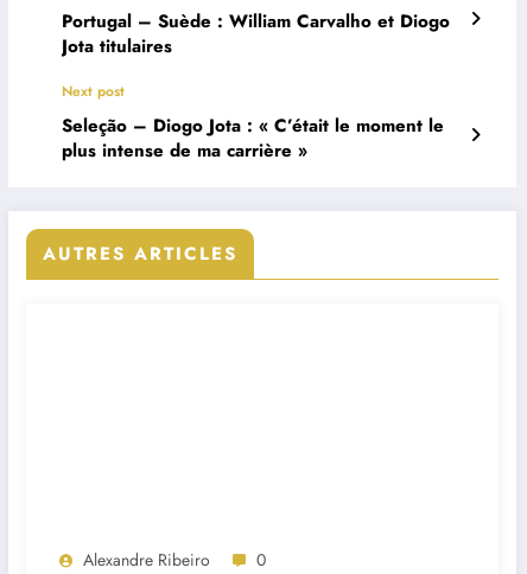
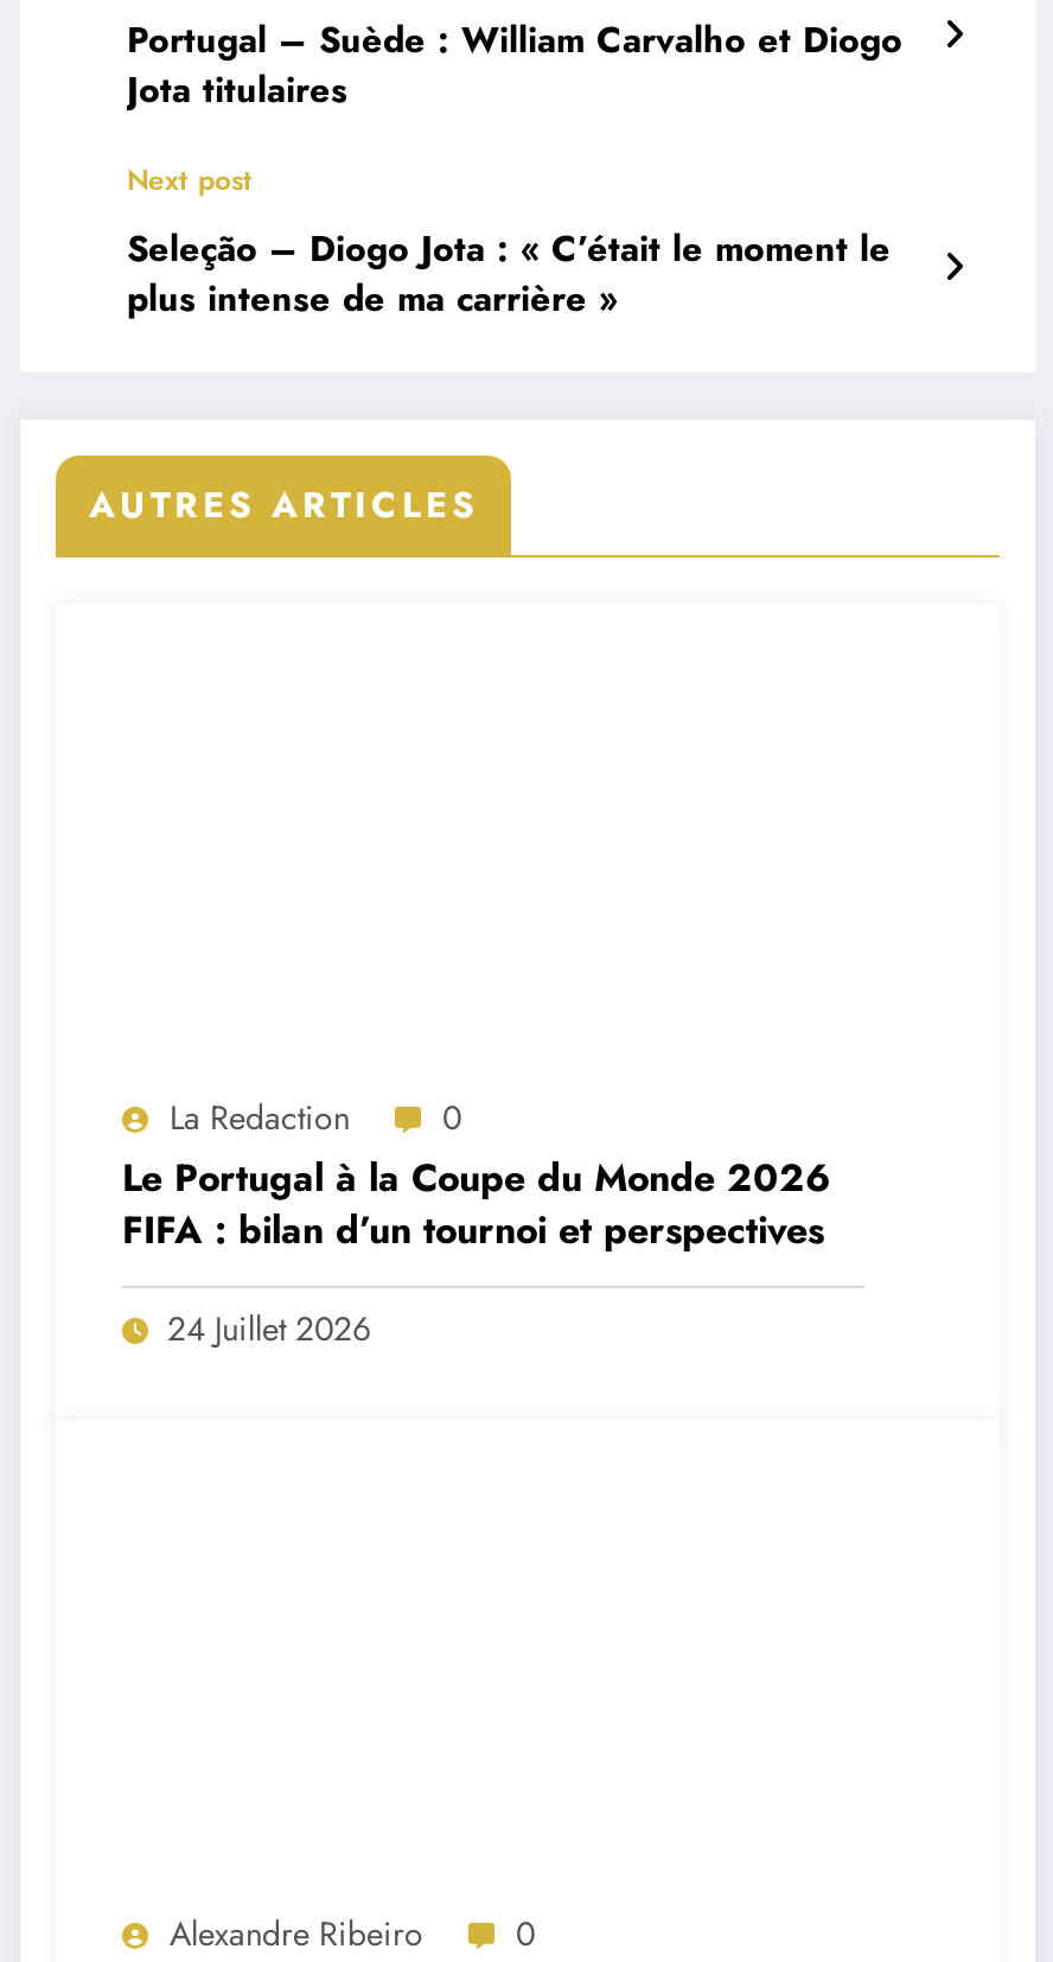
+ La Redaction
+ 0
+ Le Portugal à la Coupe du Monde 2026
+ FIFA : bilan d’un tournoi et perspectives
+ 24 Juillet 2026
